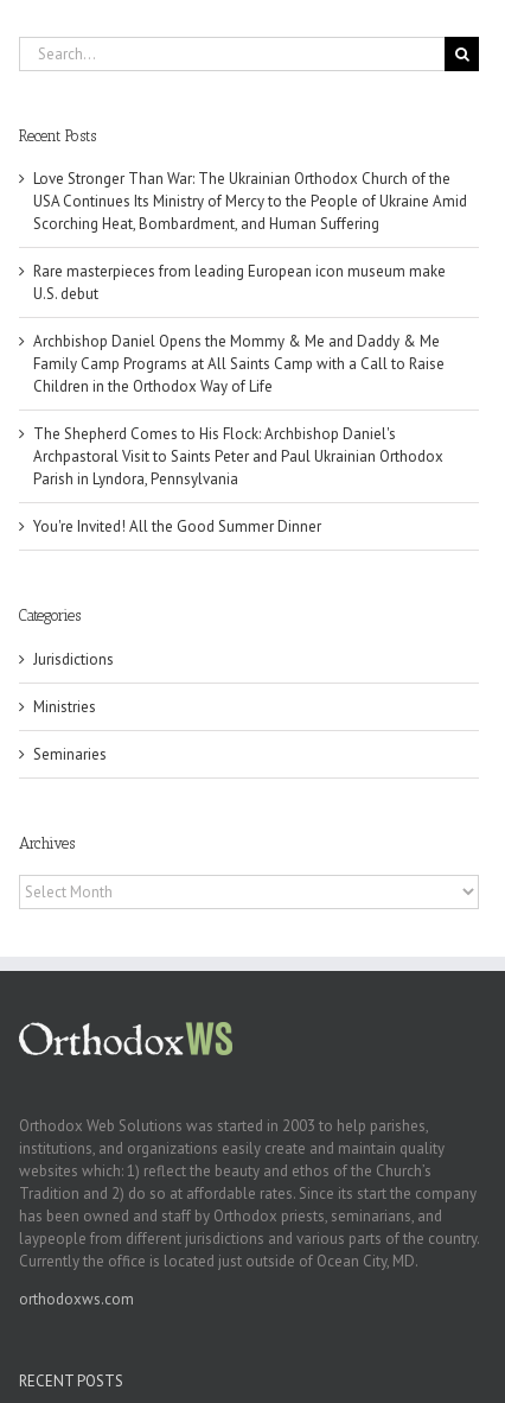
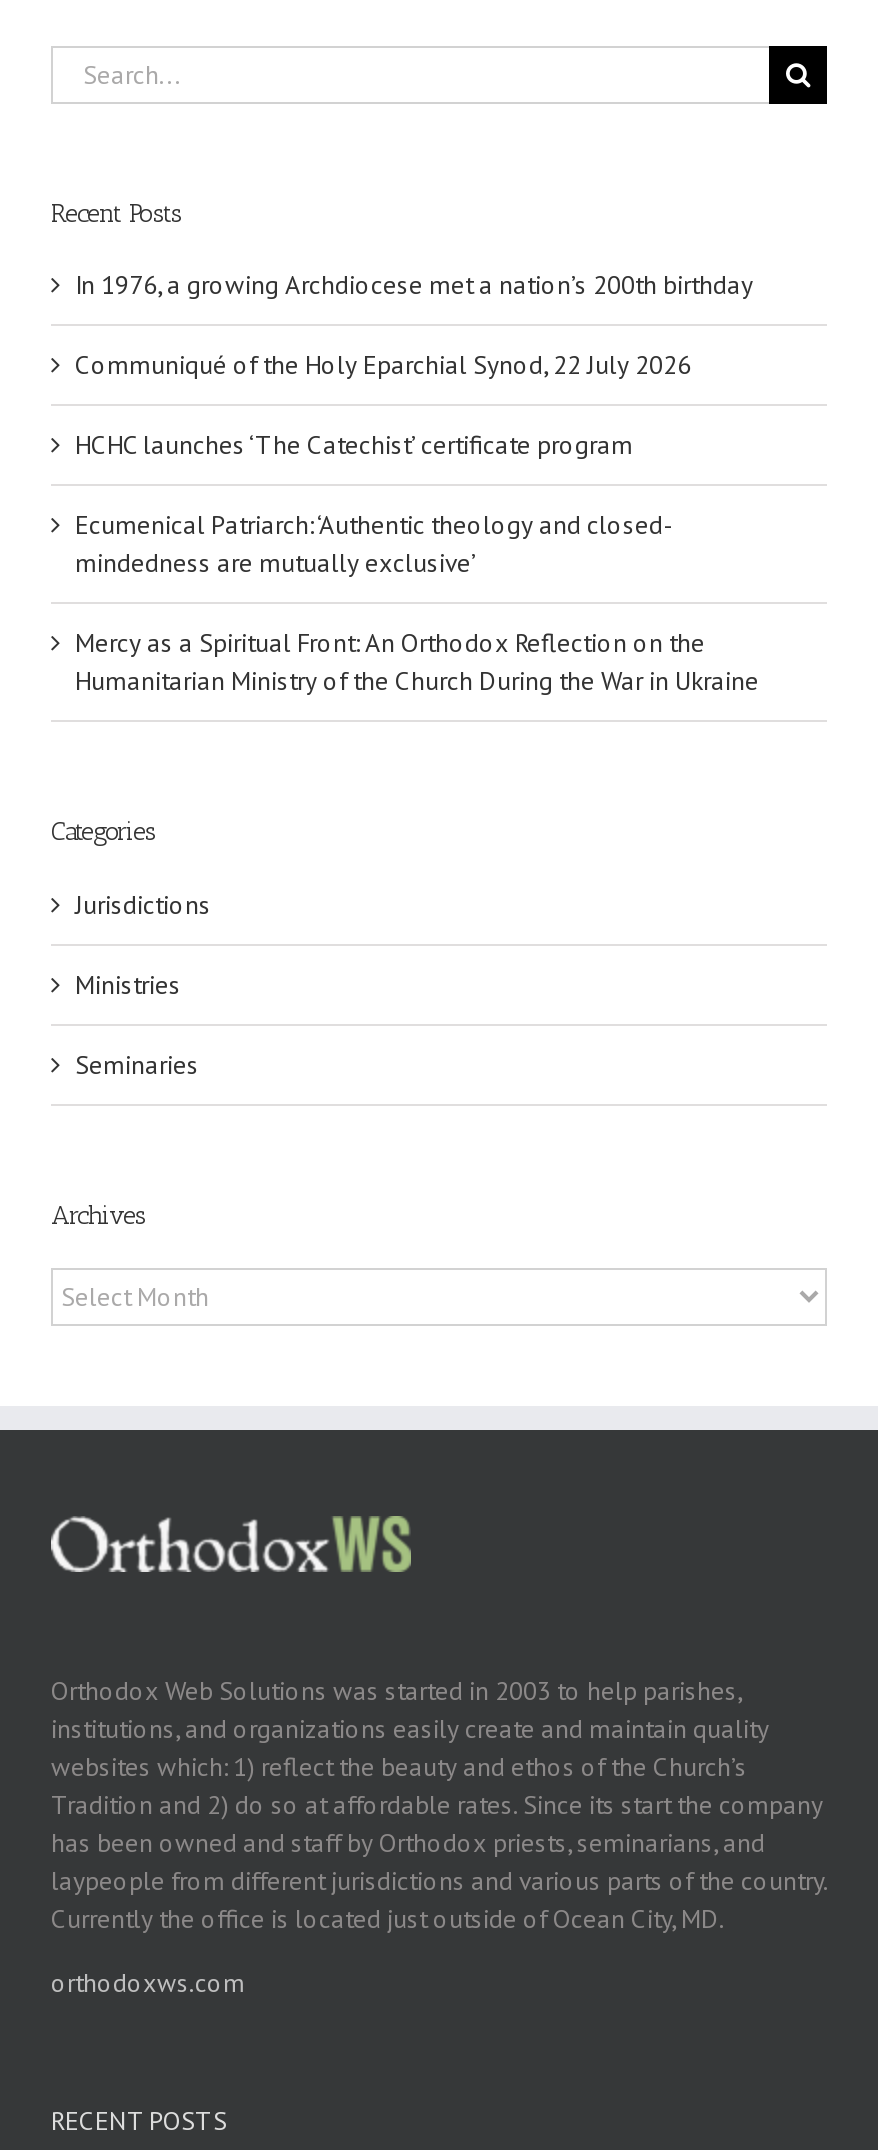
- Love Stronger Than War: The Ukrainian Orthodox Church of the
- USA Continues Its Ministry of Mercy to the People of Ukraine Amid
- Scorching Heat, Bombardment, and Human Suffering
+ In 1976, a growing Archdiocese met a nation’s 200th birthday

- Rare masterpieces from leading European icon museum make
- U.S. debut
+ Communiqué of the Holy Eparchial Synod, 22 July 2026

- Archbishop Daniel Opens the Mommy & Me and Daddy & Me
- Family Camp Programs at All Saints Camp with a Call to Raise
- Children in the Orthodox Way of Life
+ HCHC launches ‘The Catechist’ certificate program

- The Shepherd Comes to His Flock: Archbishop Daniel's
- Archpastoral Visit to Saints Peter and Paul Ukrainian Orthodox
- Parish in Lyndora, Pennsylvania
+ Ecumenical Patriarch: ‘Authentic theology and closed-
+ mindedness are mutually exclusive’

- You're Invited! All the Good Summer Dinner
+ Mercy as a Spiritual Front: An Orthodox Reflection on the
+ Humanitarian Ministry of the Church During the War in Ukraine
